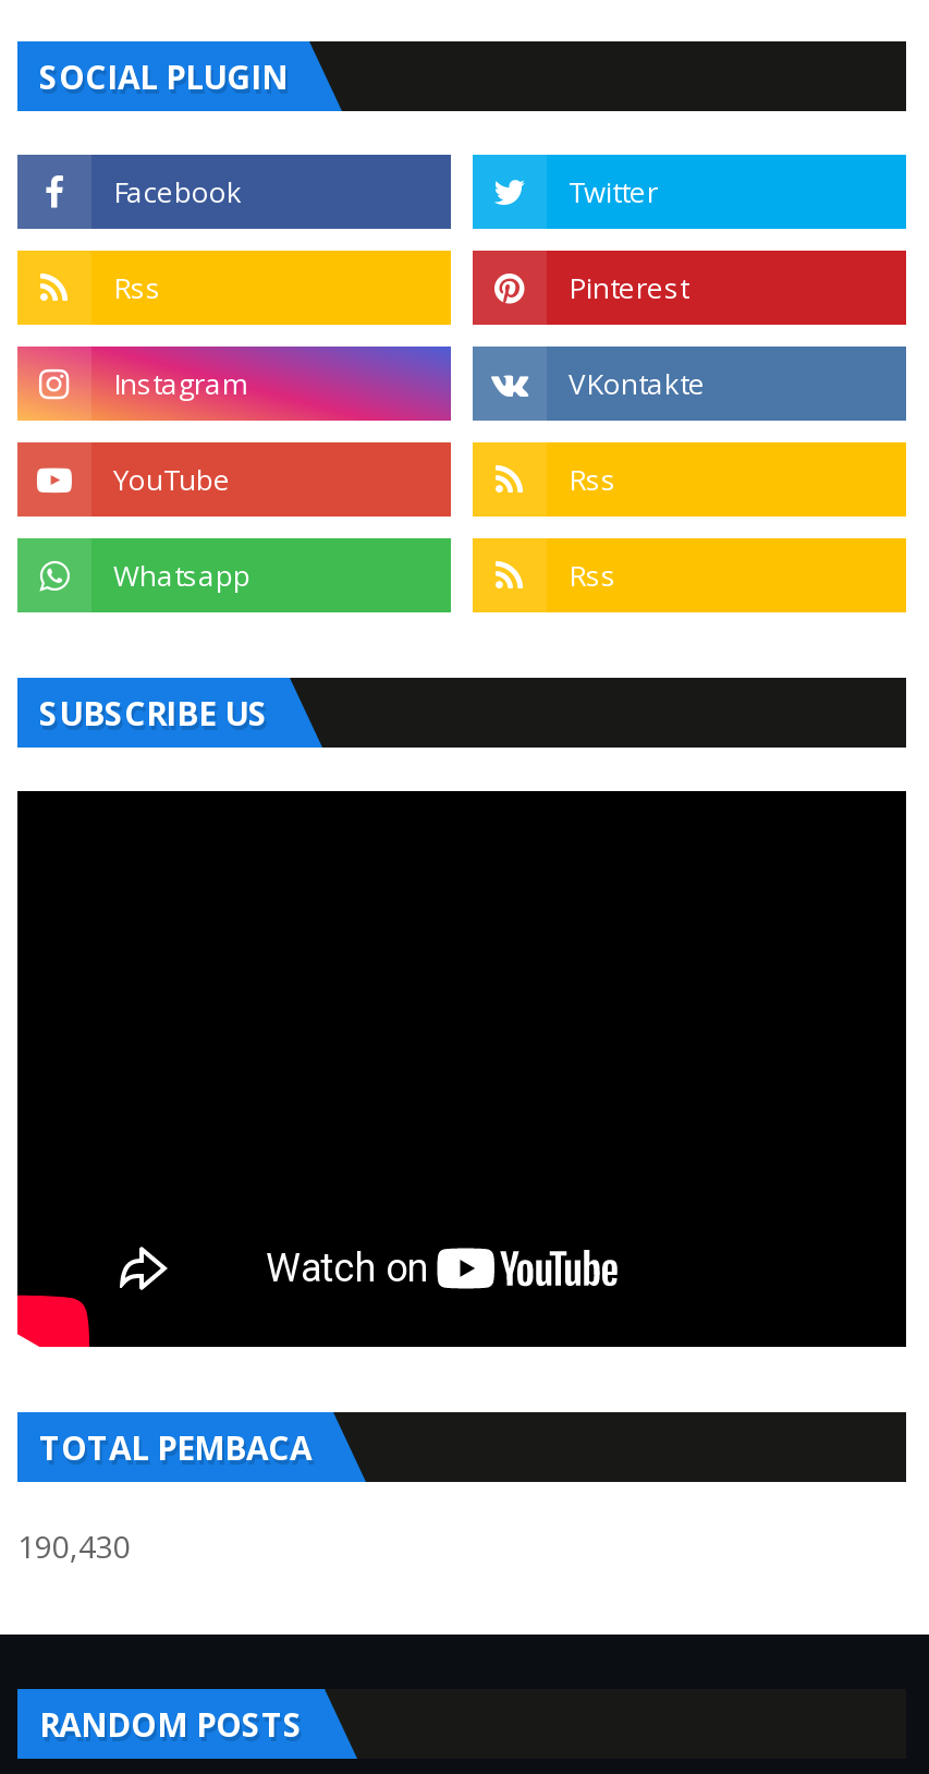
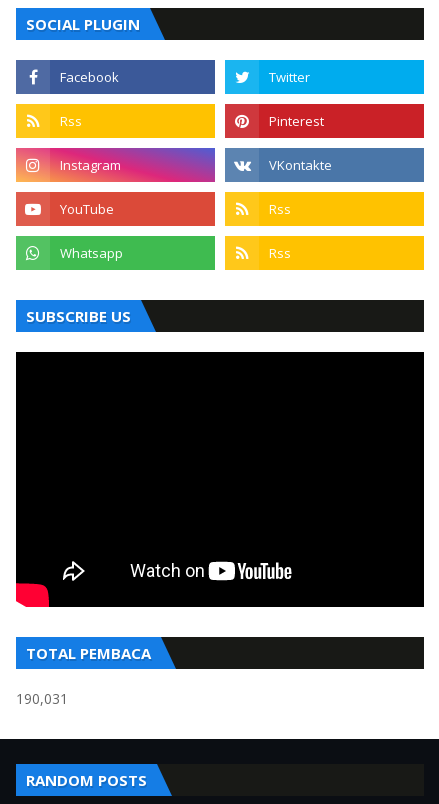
- 190,430
+ 190,031
